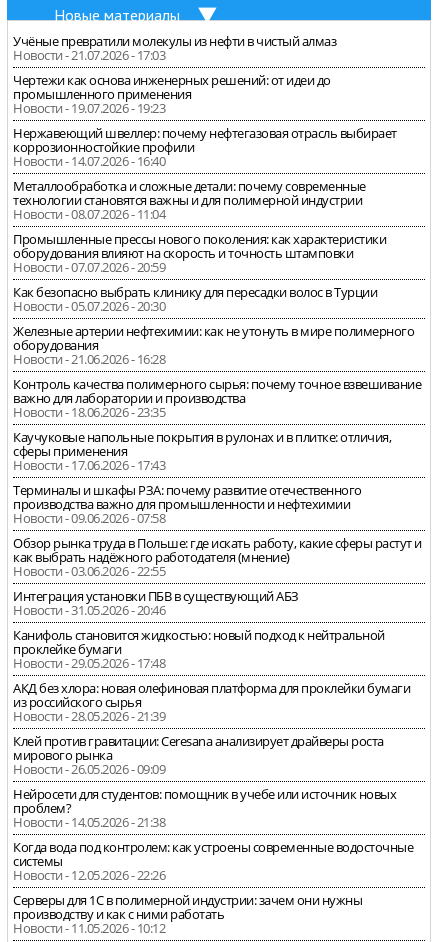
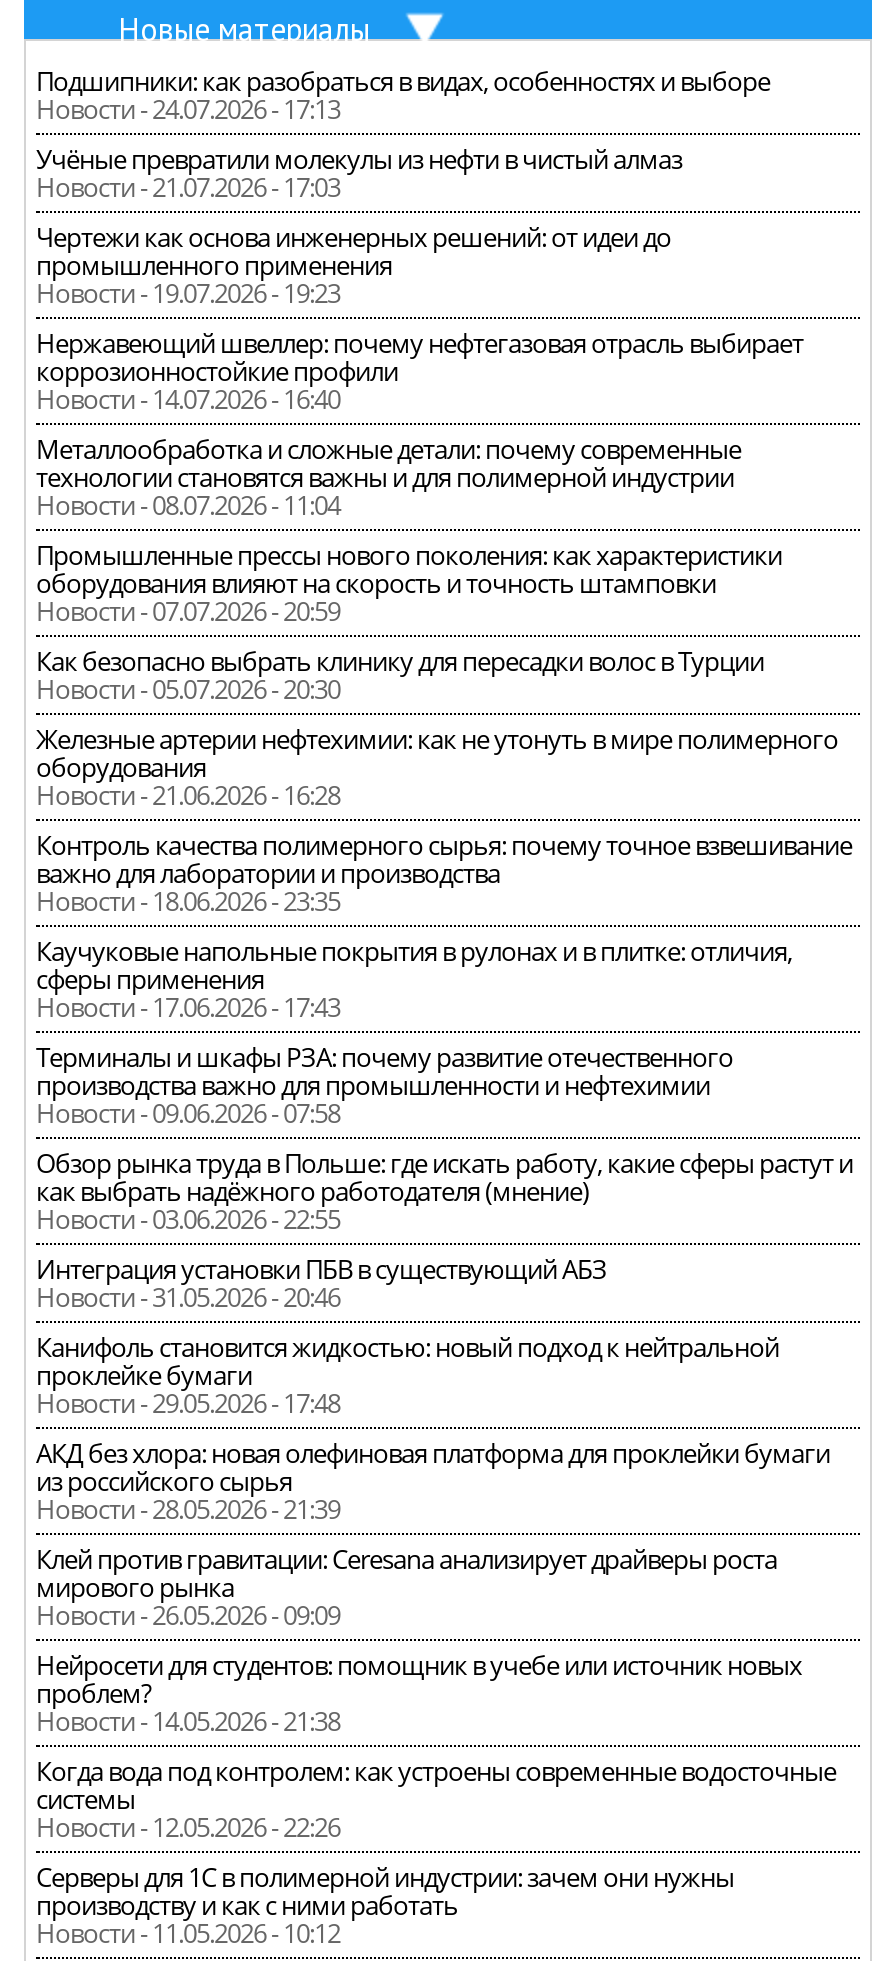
+ Подшипники: как разобраться в видах, особенностях и выборе
+ Новости - 24.07.2026 - 17:13
